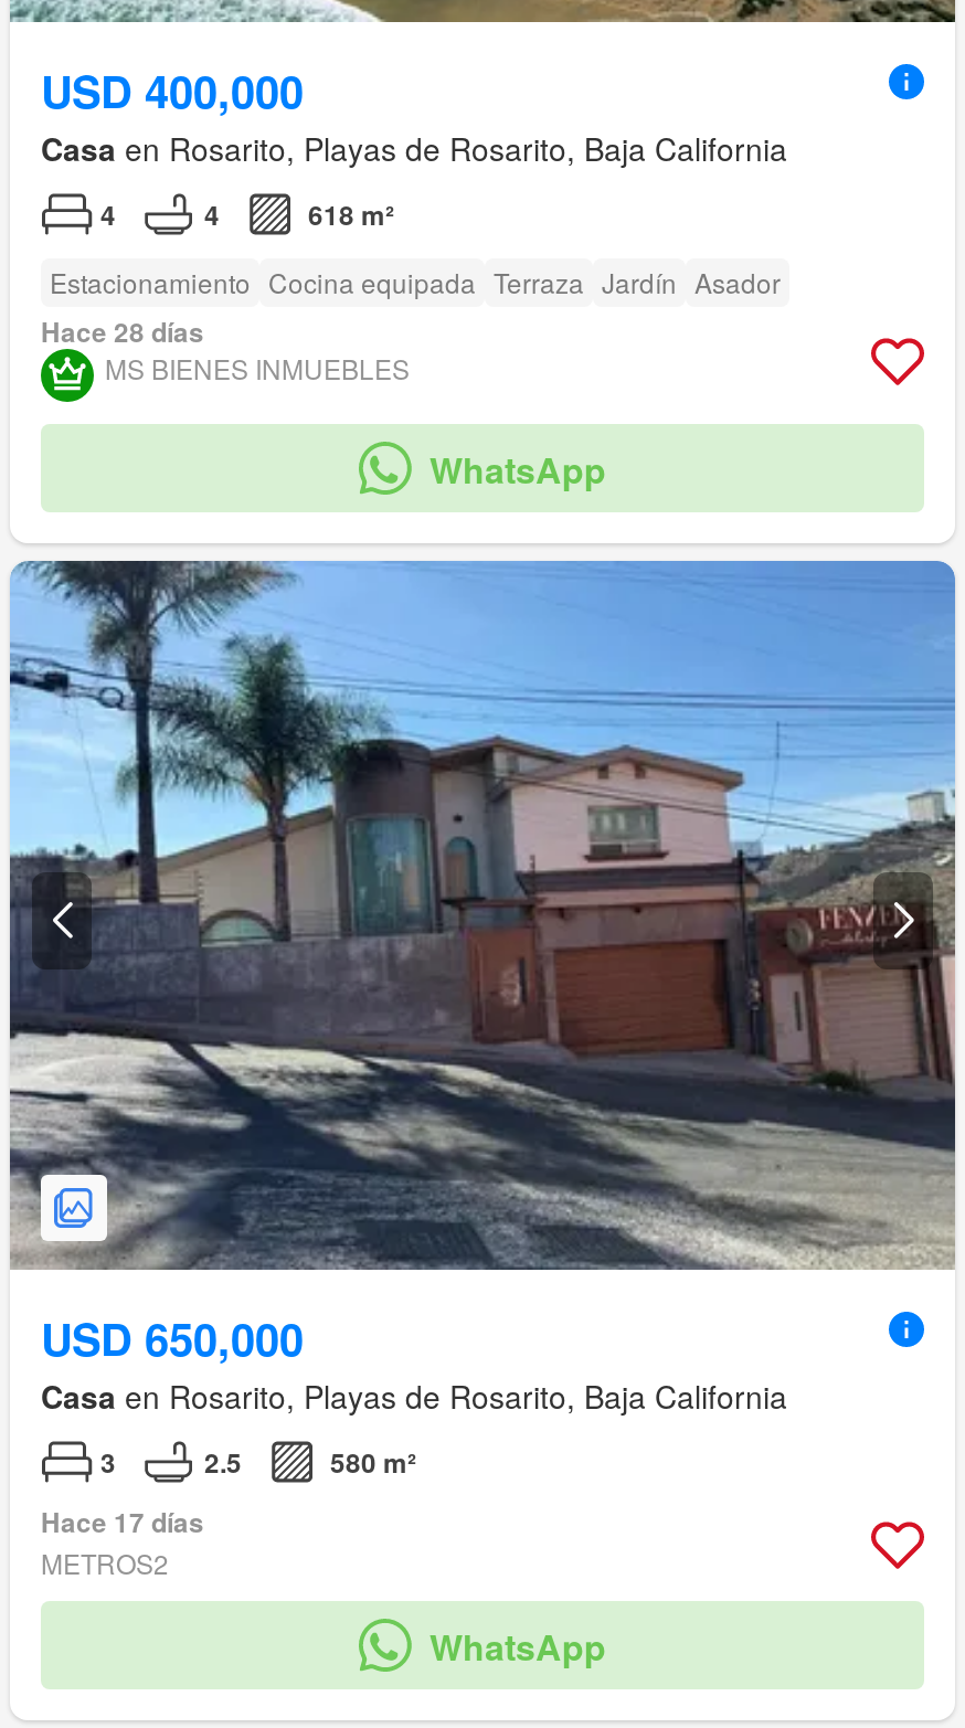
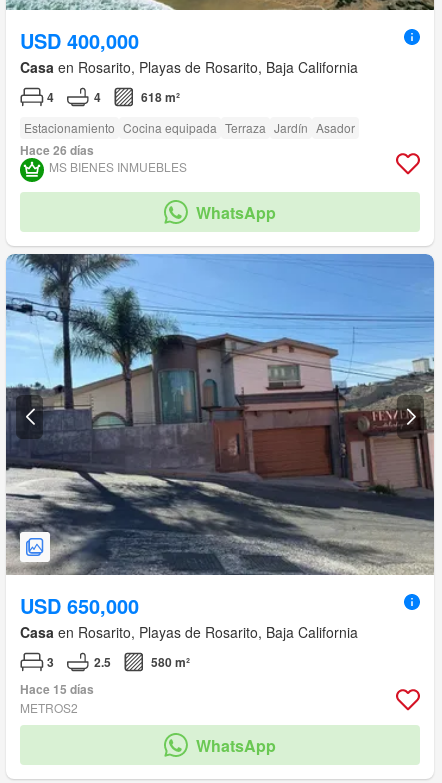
- Hace 28 días
+ Hace 26 días

- Hace 17 días
+ Hace 15 días
